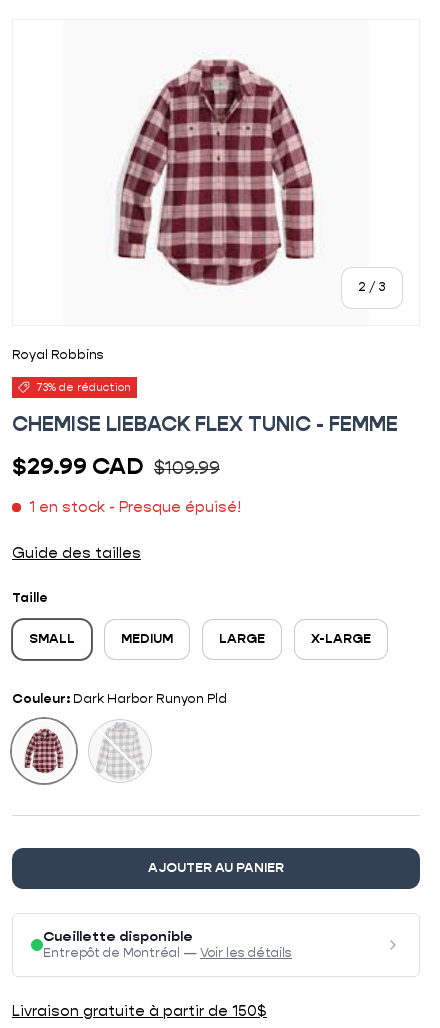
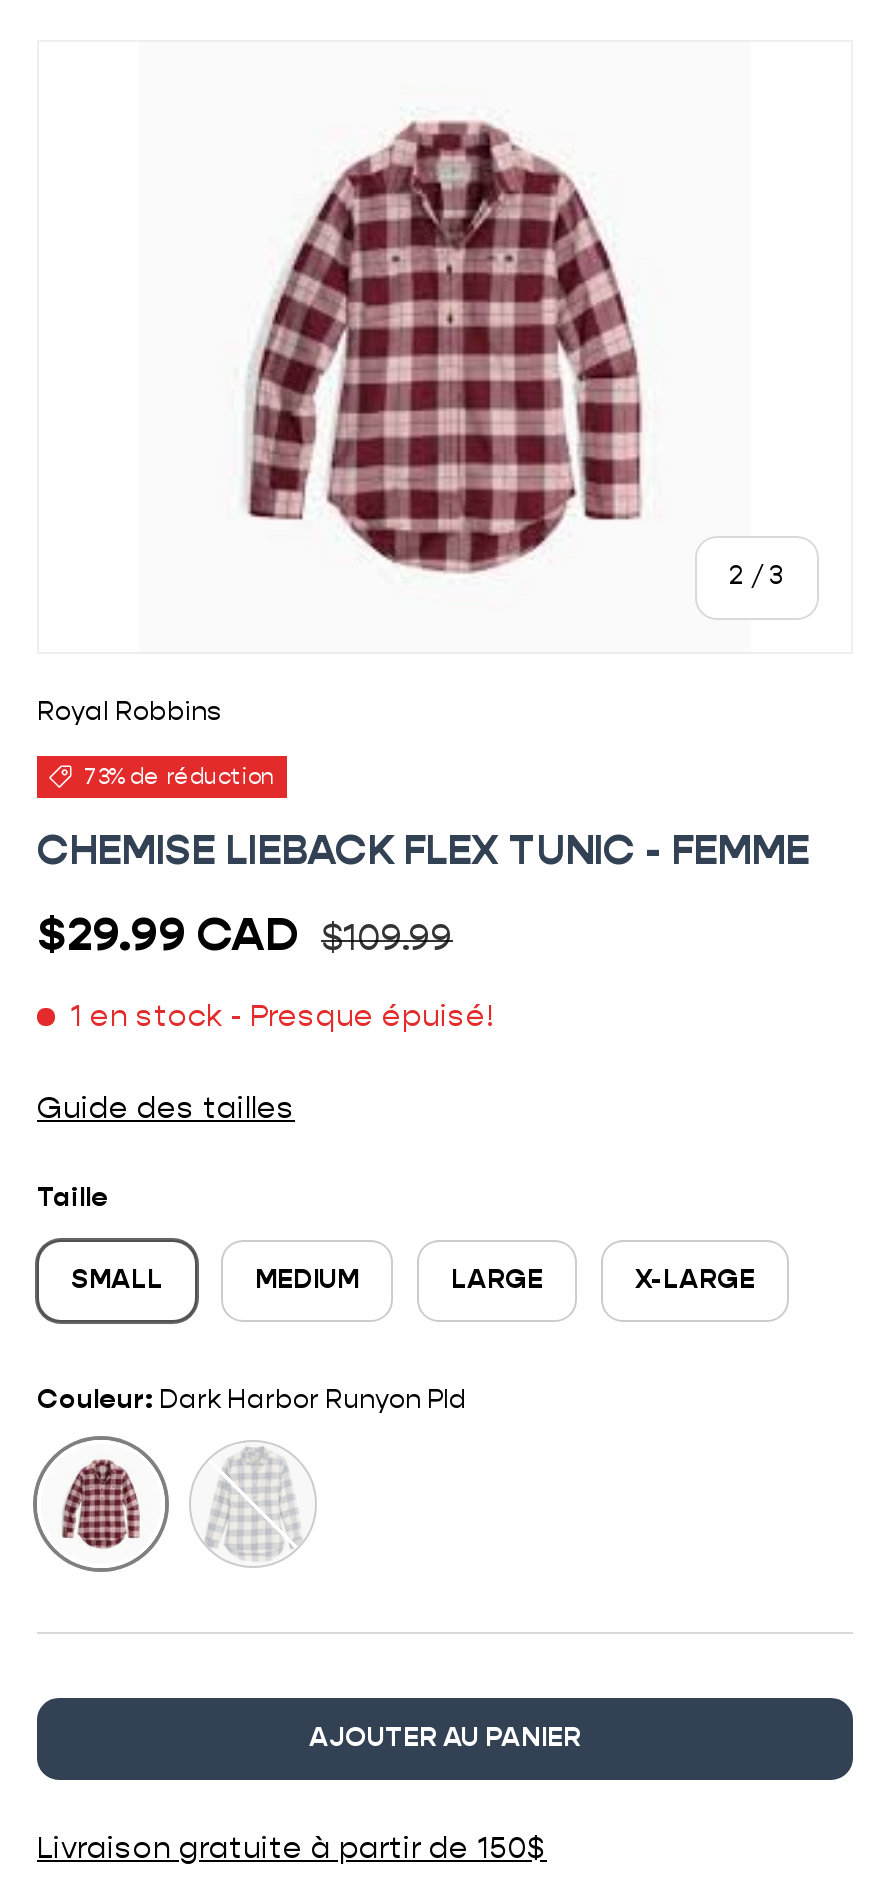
- Cueillette disponible
- Entrepôt de Montréal — Voir les détails
